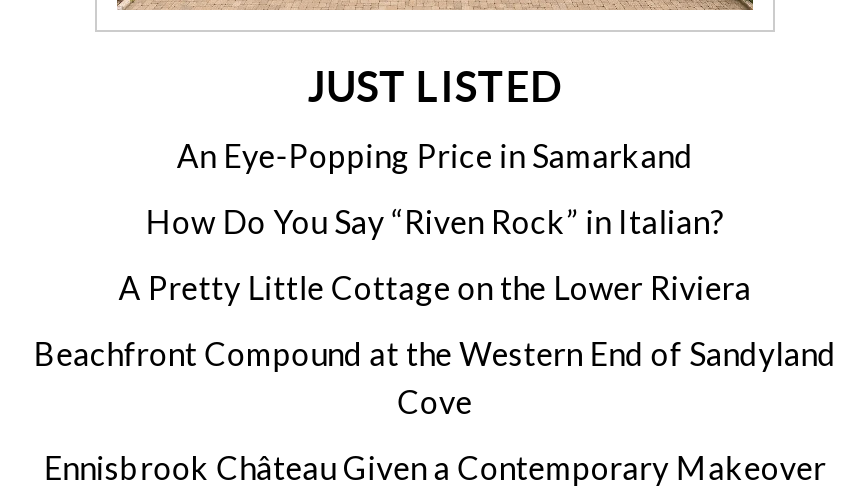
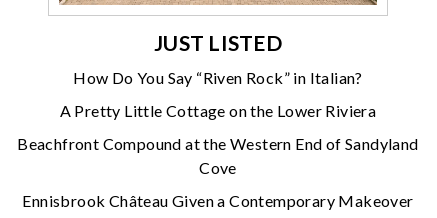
- An Eye-Popping Price in Samarkand
